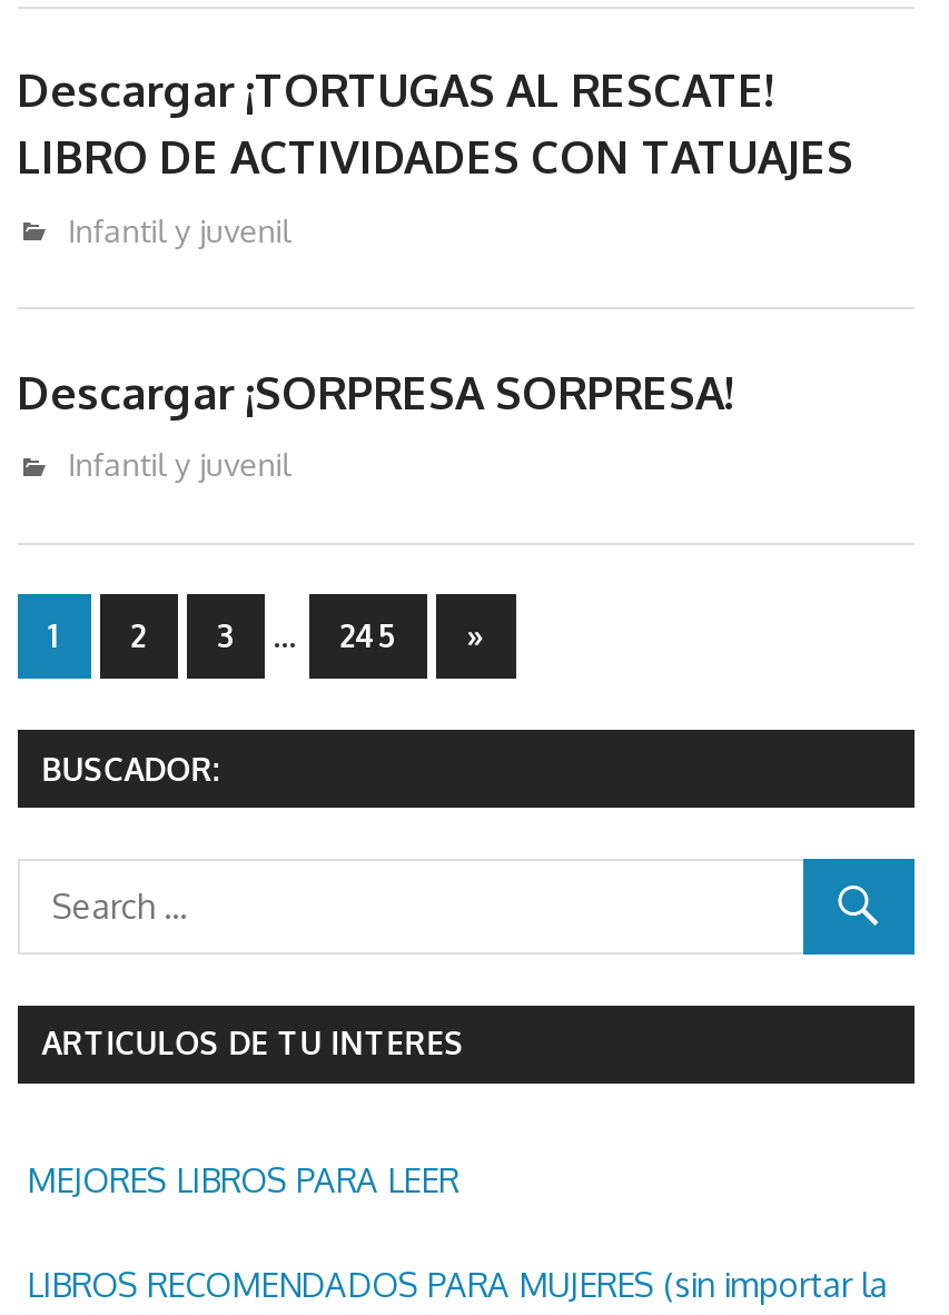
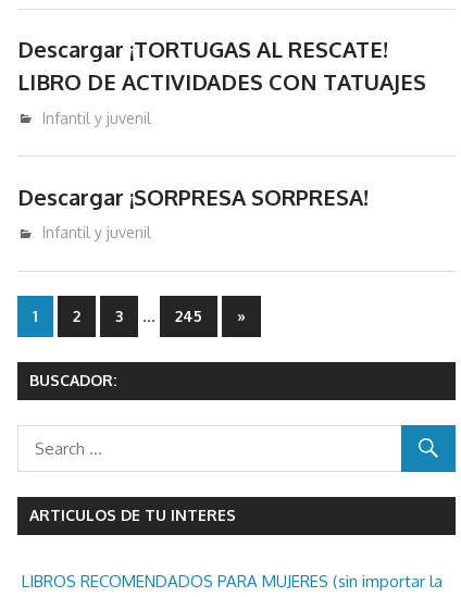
- MEJORES LIBROS PARA LEER
